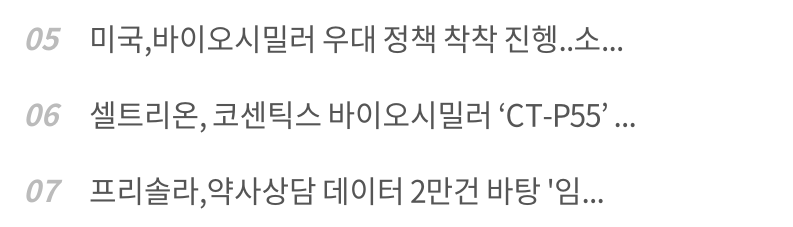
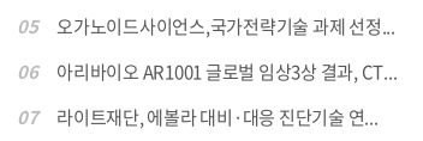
- 미국,바이오시밀러 우대 정책 착착 진헹..소...
+ 오가노이드사이언스,국가전략기술 과제 선정...

- 셀트리온, 코센틱스 바이오시밀러 ‘CT-P55’ ...
+ 아리바이오 AR1001 글로벌 임상3상 결과, CT...

- 프리솔라,약사상담 데이터 2만건 바탕 '임...
+ 라이트재단, 에볼라 대비·대응 진단기술 연...
